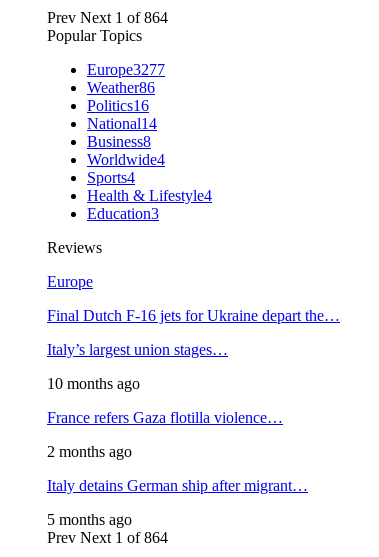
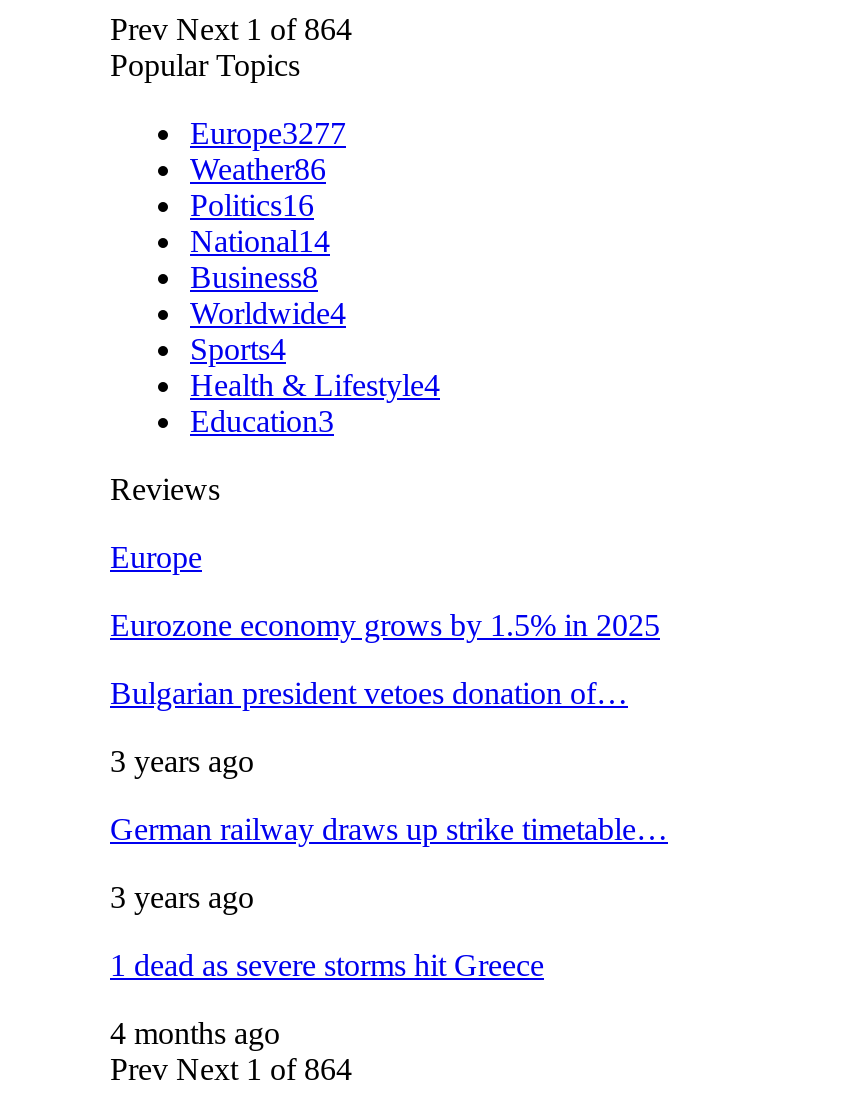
- Final Dutch F-16 jets for Ukraine depart the…
+ Eurozone economy grows by 1.5% in 2025

- Italy’s largest union stages…
+ Bulgarian president vetoes donation of…

- 10 months ago
+ 3 years ago

- France refers Gaza flotilla violence…
+ German railway draws up strike timetable…

- 2 months ago
+ 3 years ago

- Italy detains German ship after migrant…
+ 1 dead as severe storms hit Greece

- 5 months ago
+ 4 months ago
